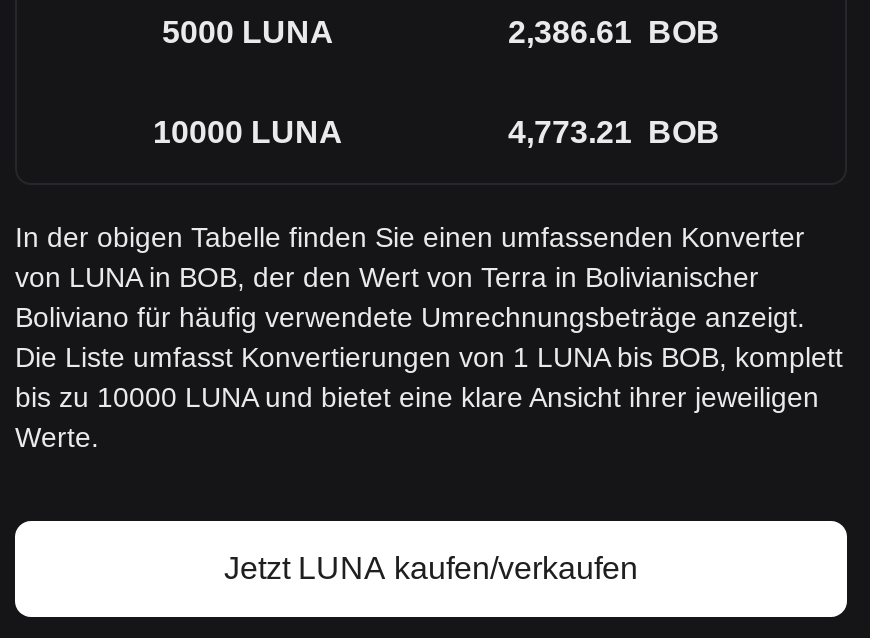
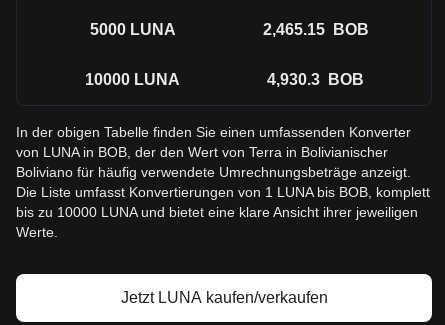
- 2,386.61 BOB
+ 2,465.15 BOB

- 4,773.21 BOB
+ 4,930.3 BOB
